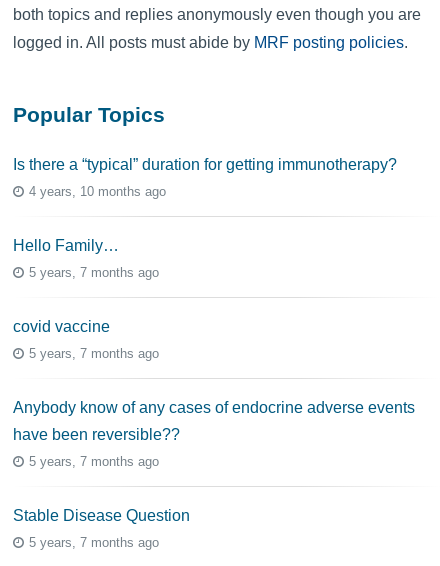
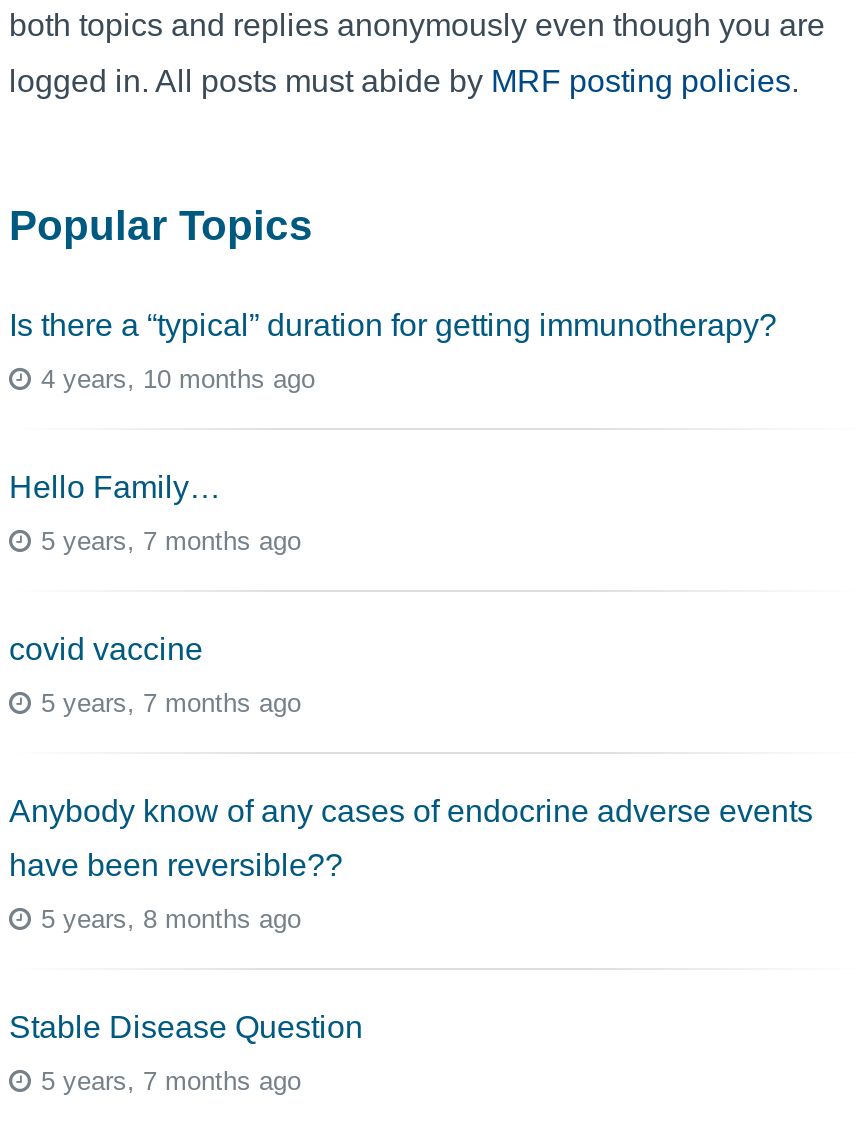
- 5 years, 7 months ago
+ 5 years, 8 months ago
